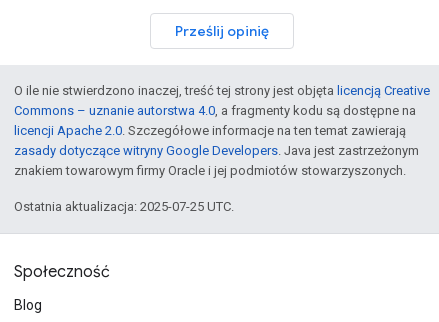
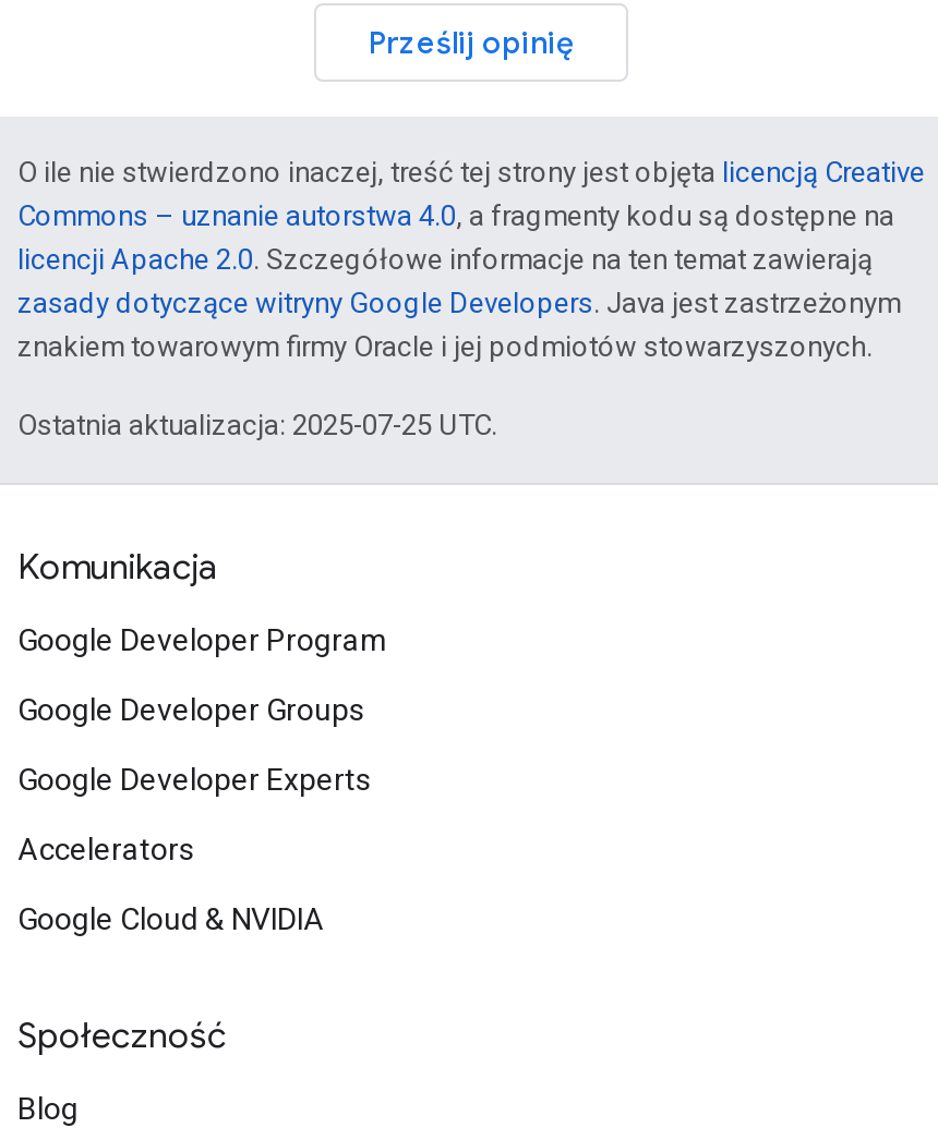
+ Komunikacja
+ Google Developer Program
+ Google Developer Groups
+ Google Developer Experts
+ Accelerators
+ Google Cloud & NVIDIA
